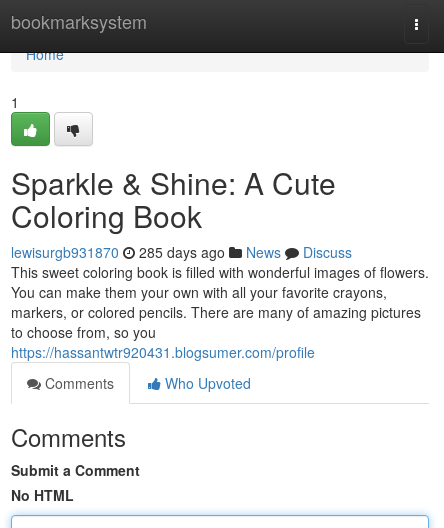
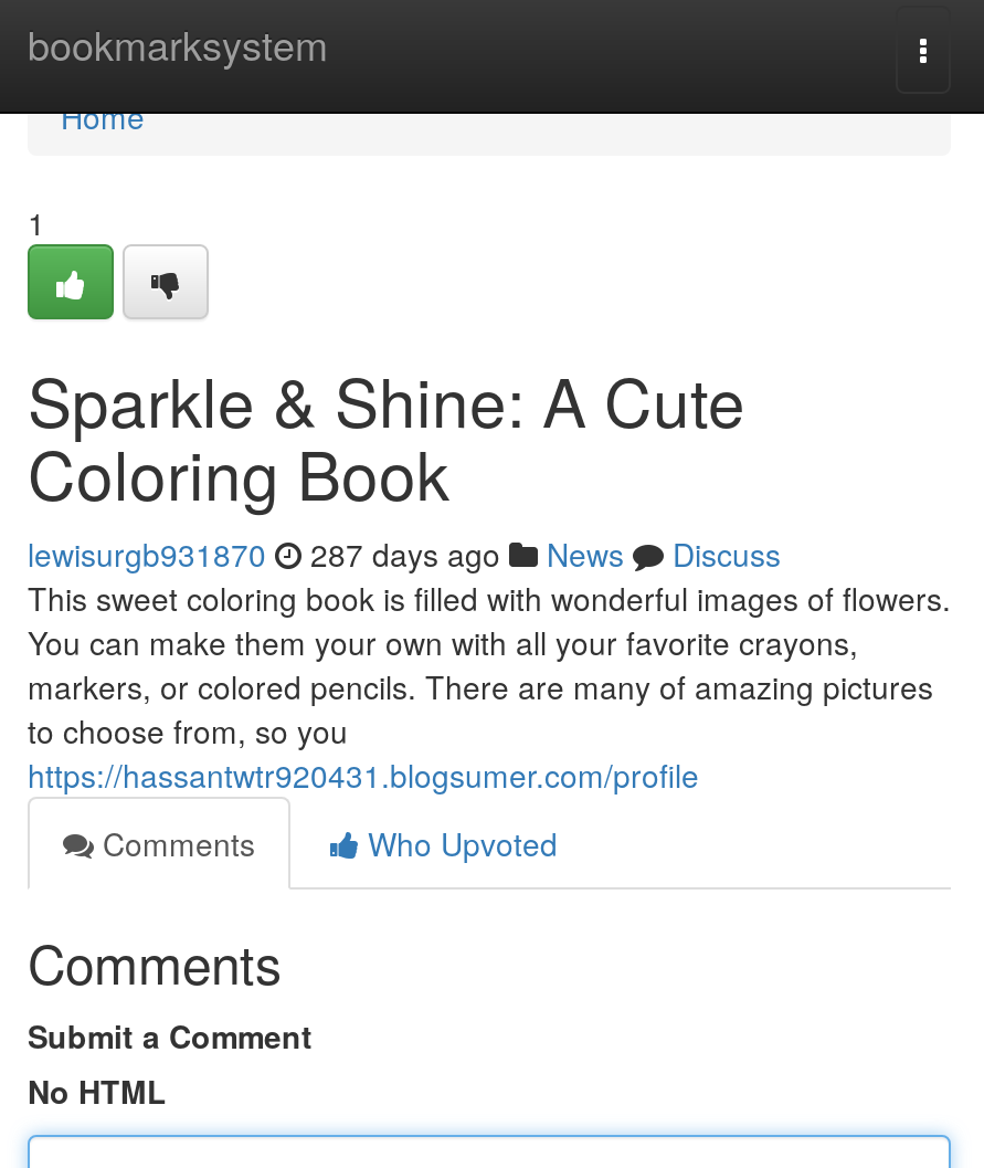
- lewisurgb931870 285 days ago News Discuss
+ lewisurgb931870 287 days ago News Discuss
